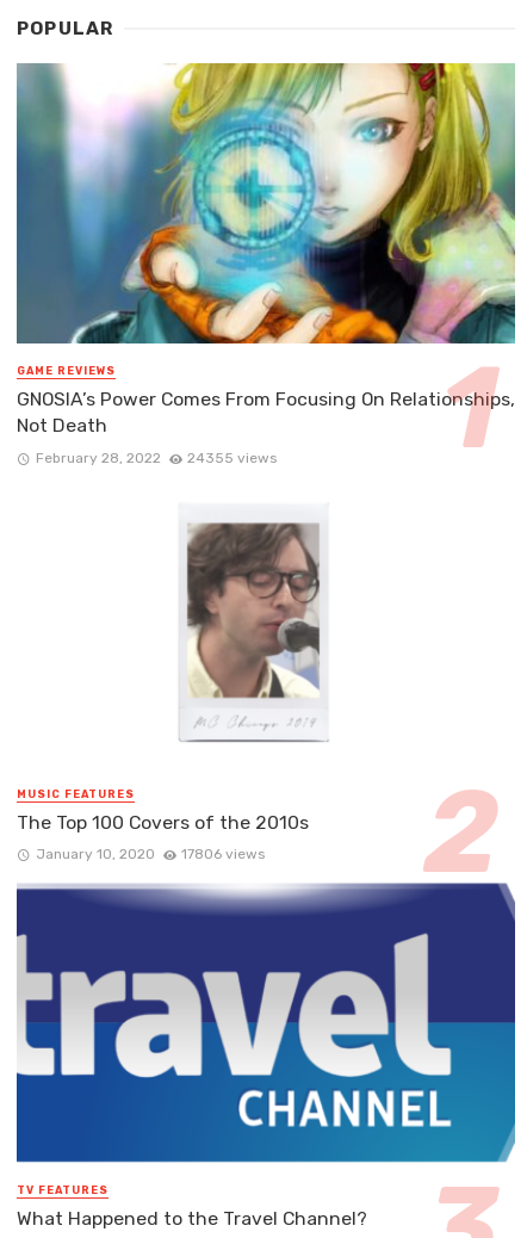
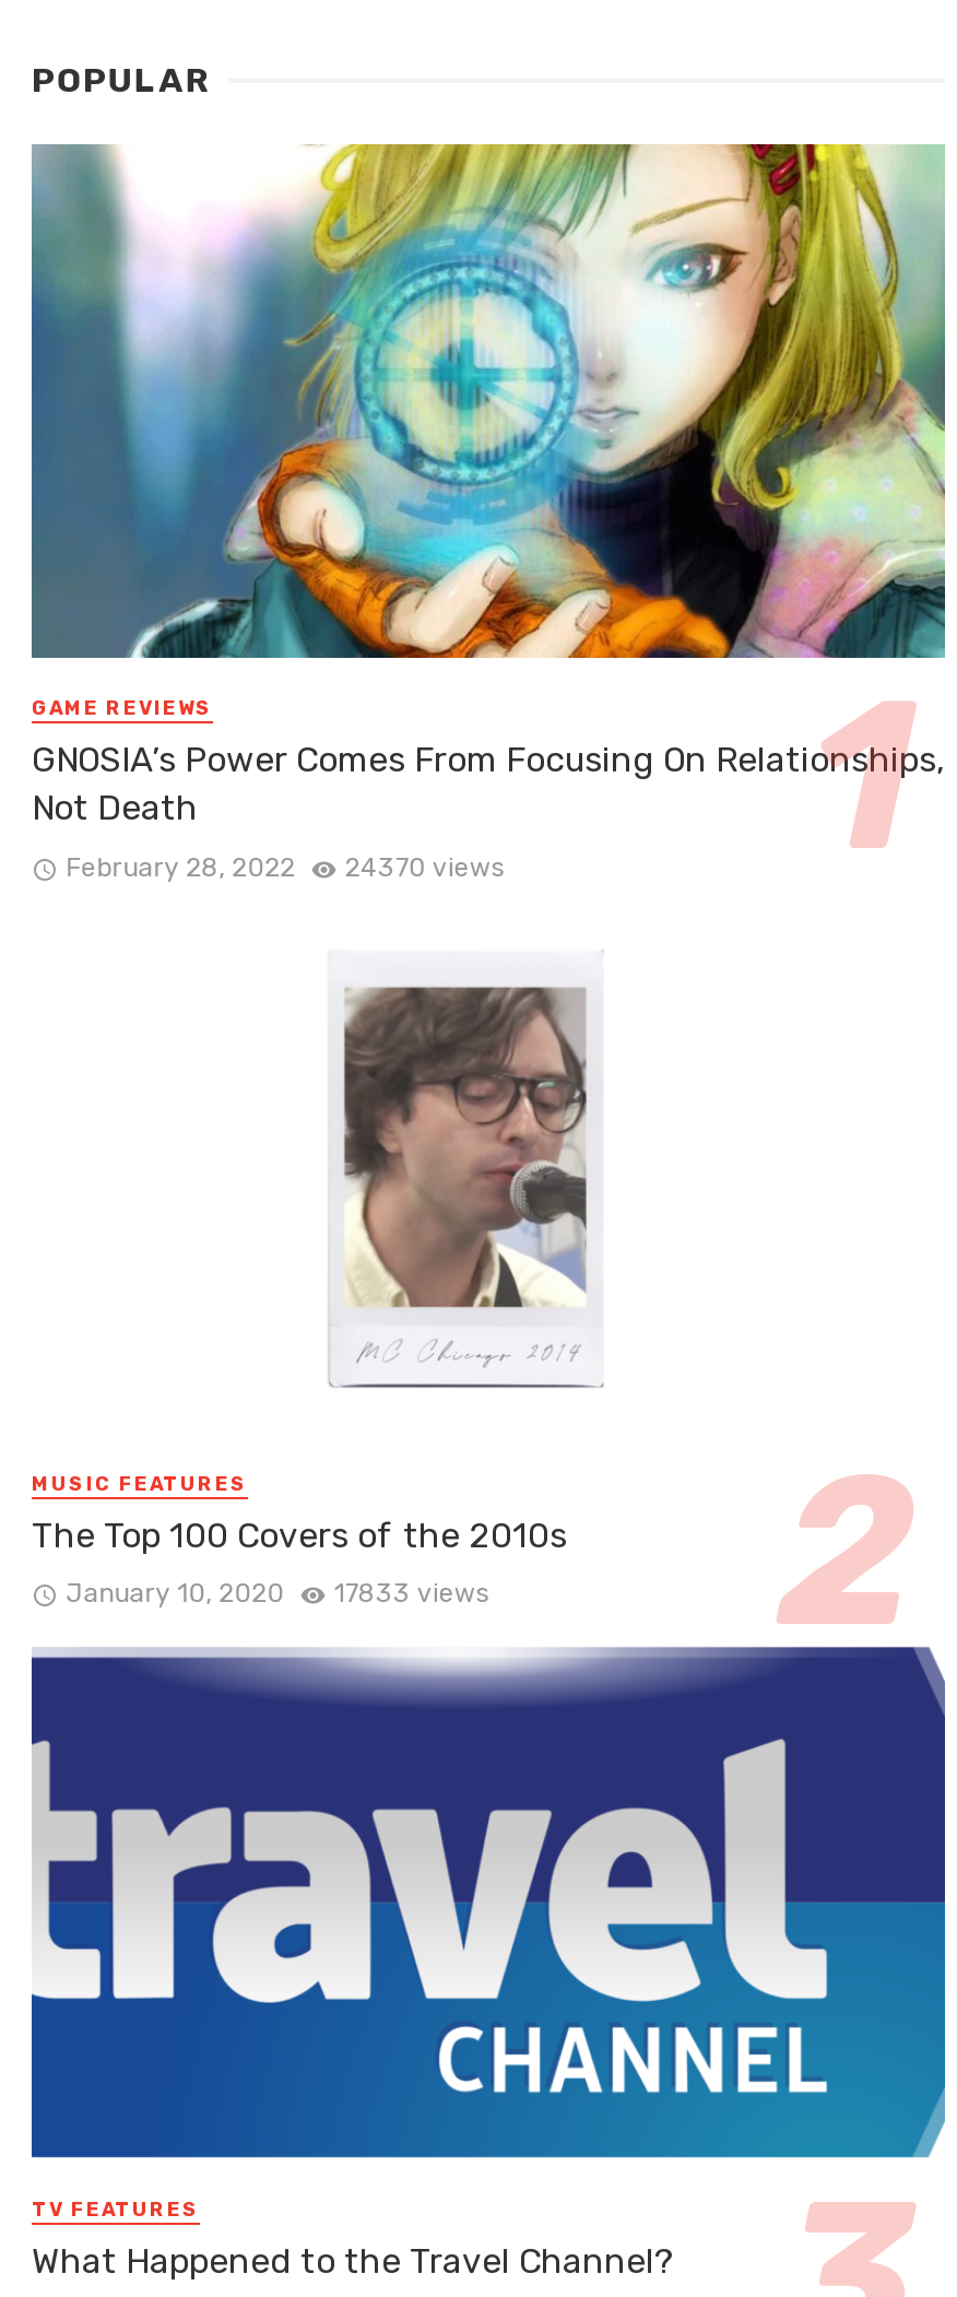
- February 28, 2022 24355 views
+ February 28, 2022 24370 views

- January 10, 2020 17806 views
+ January 10, 2020 17833 views
